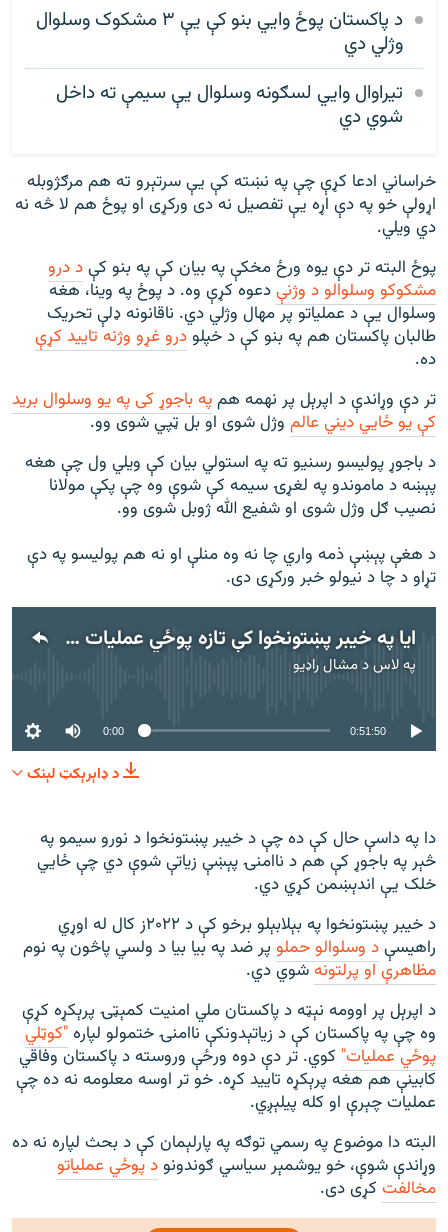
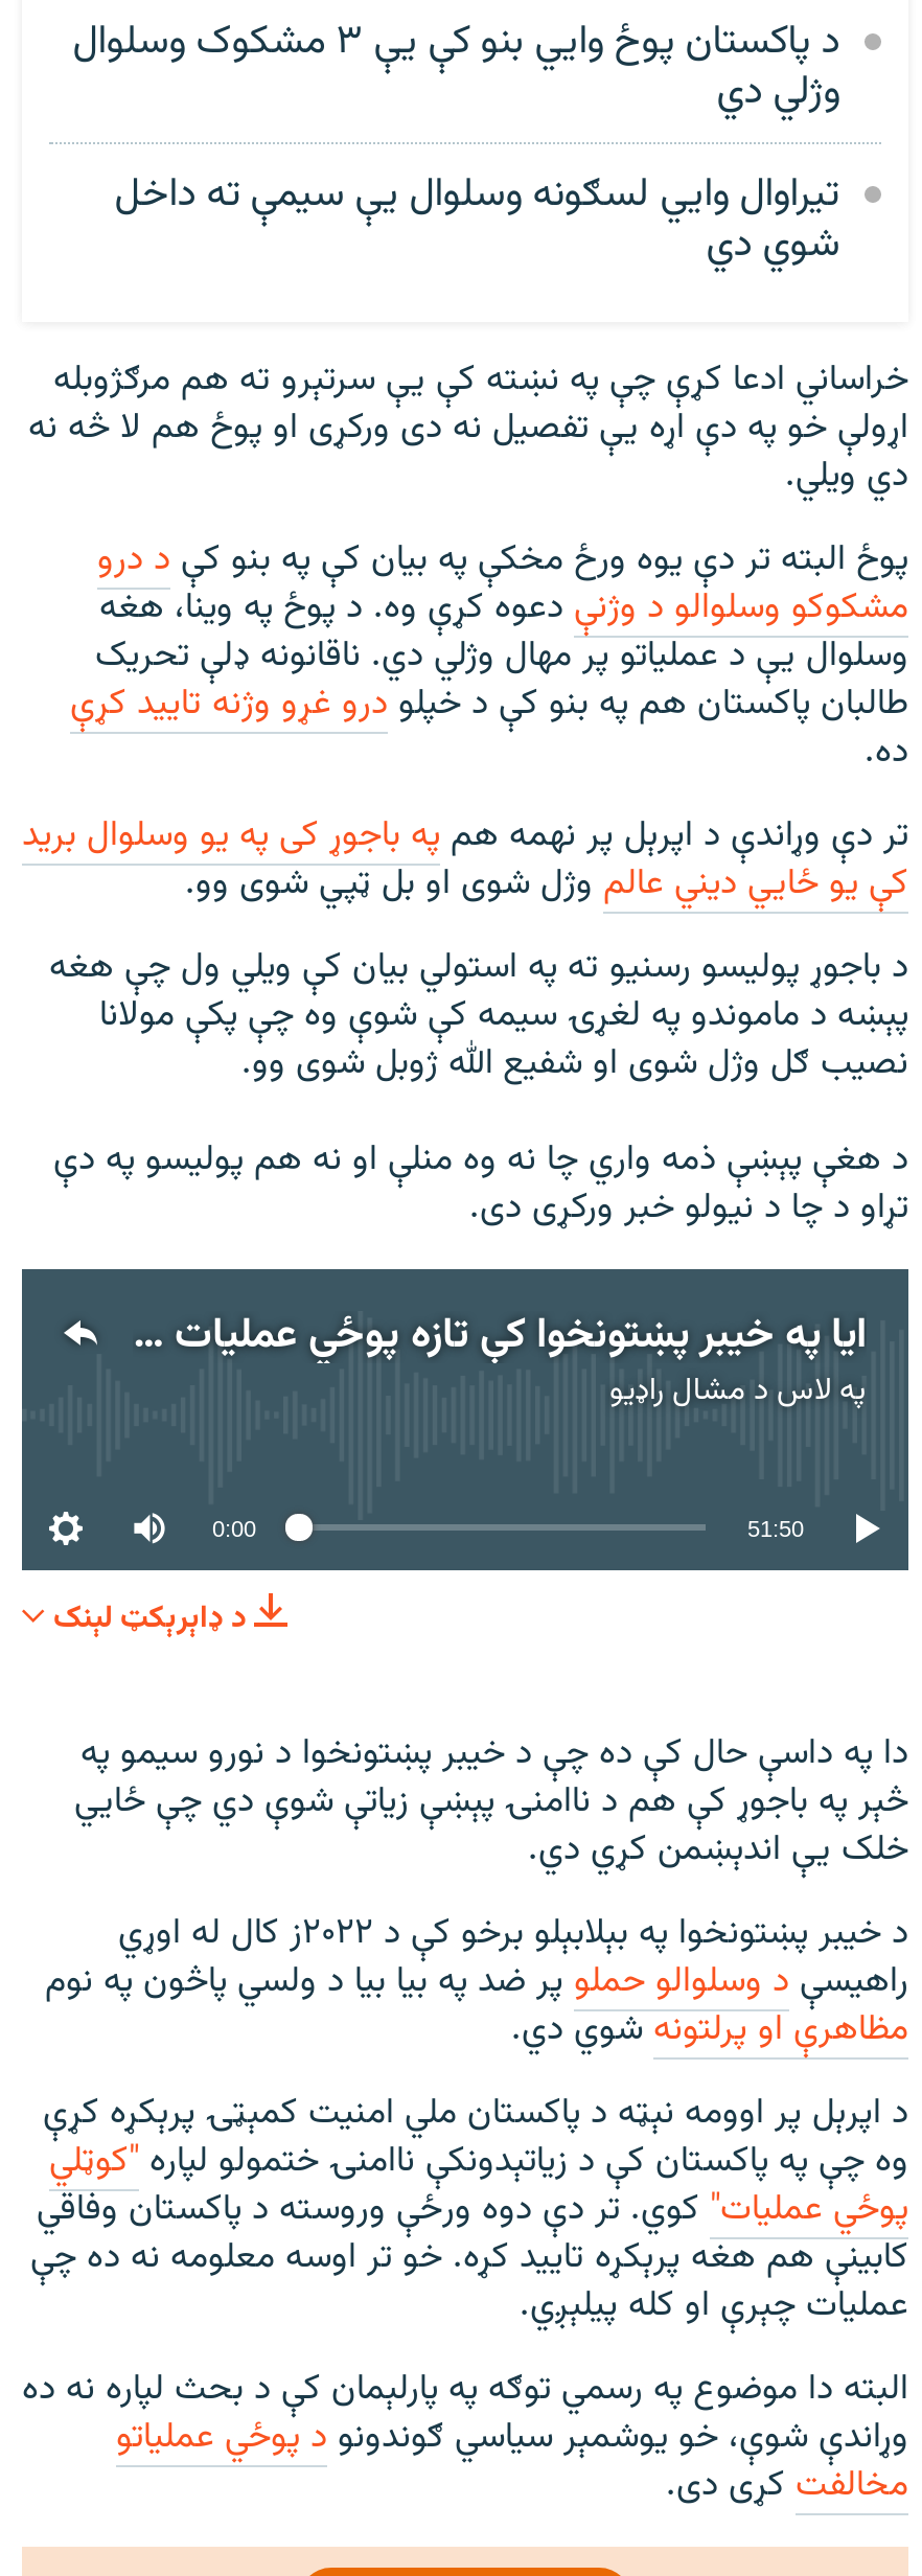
- 0:51:50
+ 51:50
